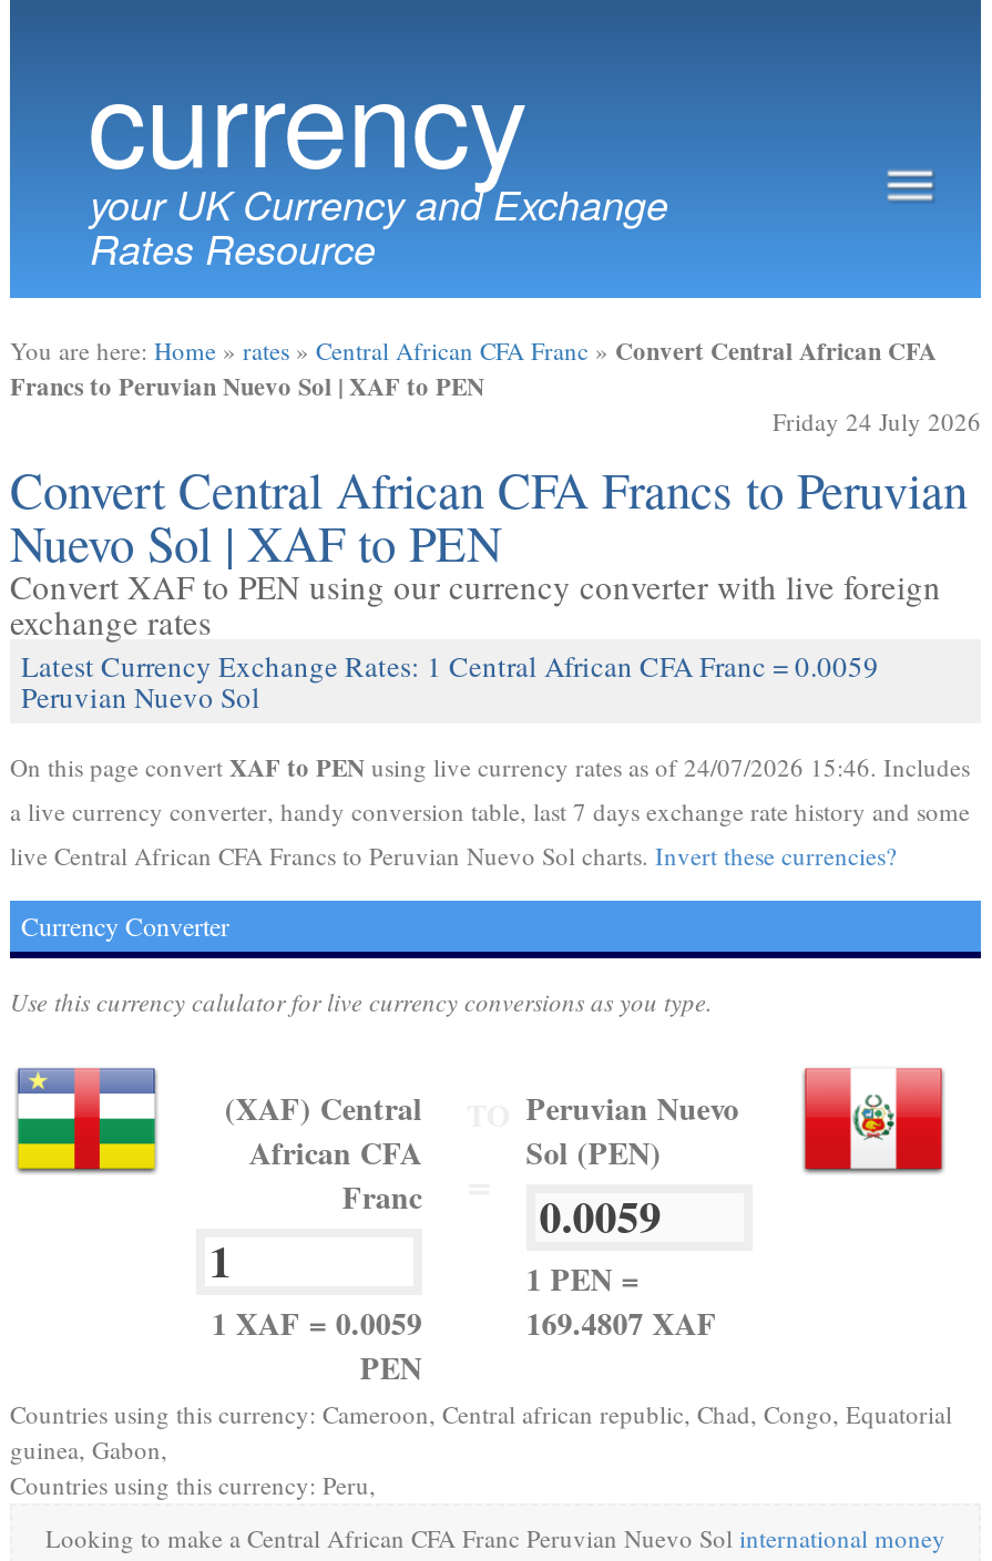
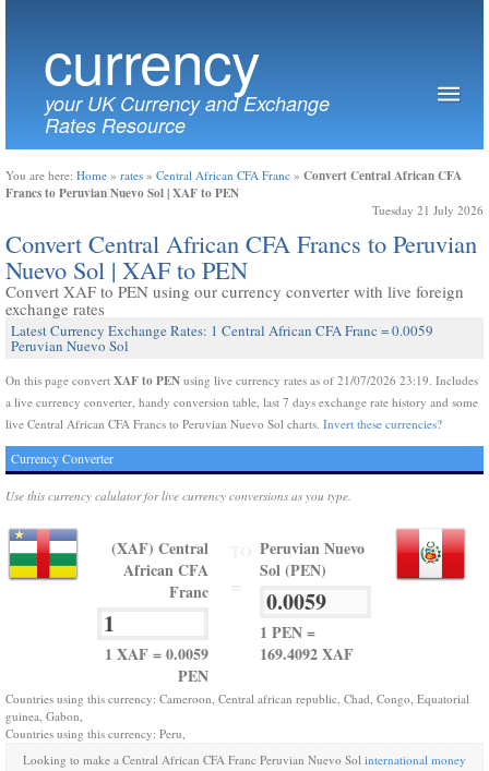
- Friday 24 July 2026
+ Tuesday 21 July 2026

- On this page convert XAF to PEN using live currency rates as of 24/07/2026 15:46. Includes
+ On this page convert XAF to PEN using live currency rates as of 21/07/2026 23:19. Includes

- 169.4807 XAF
+ 169.4092 XAF
